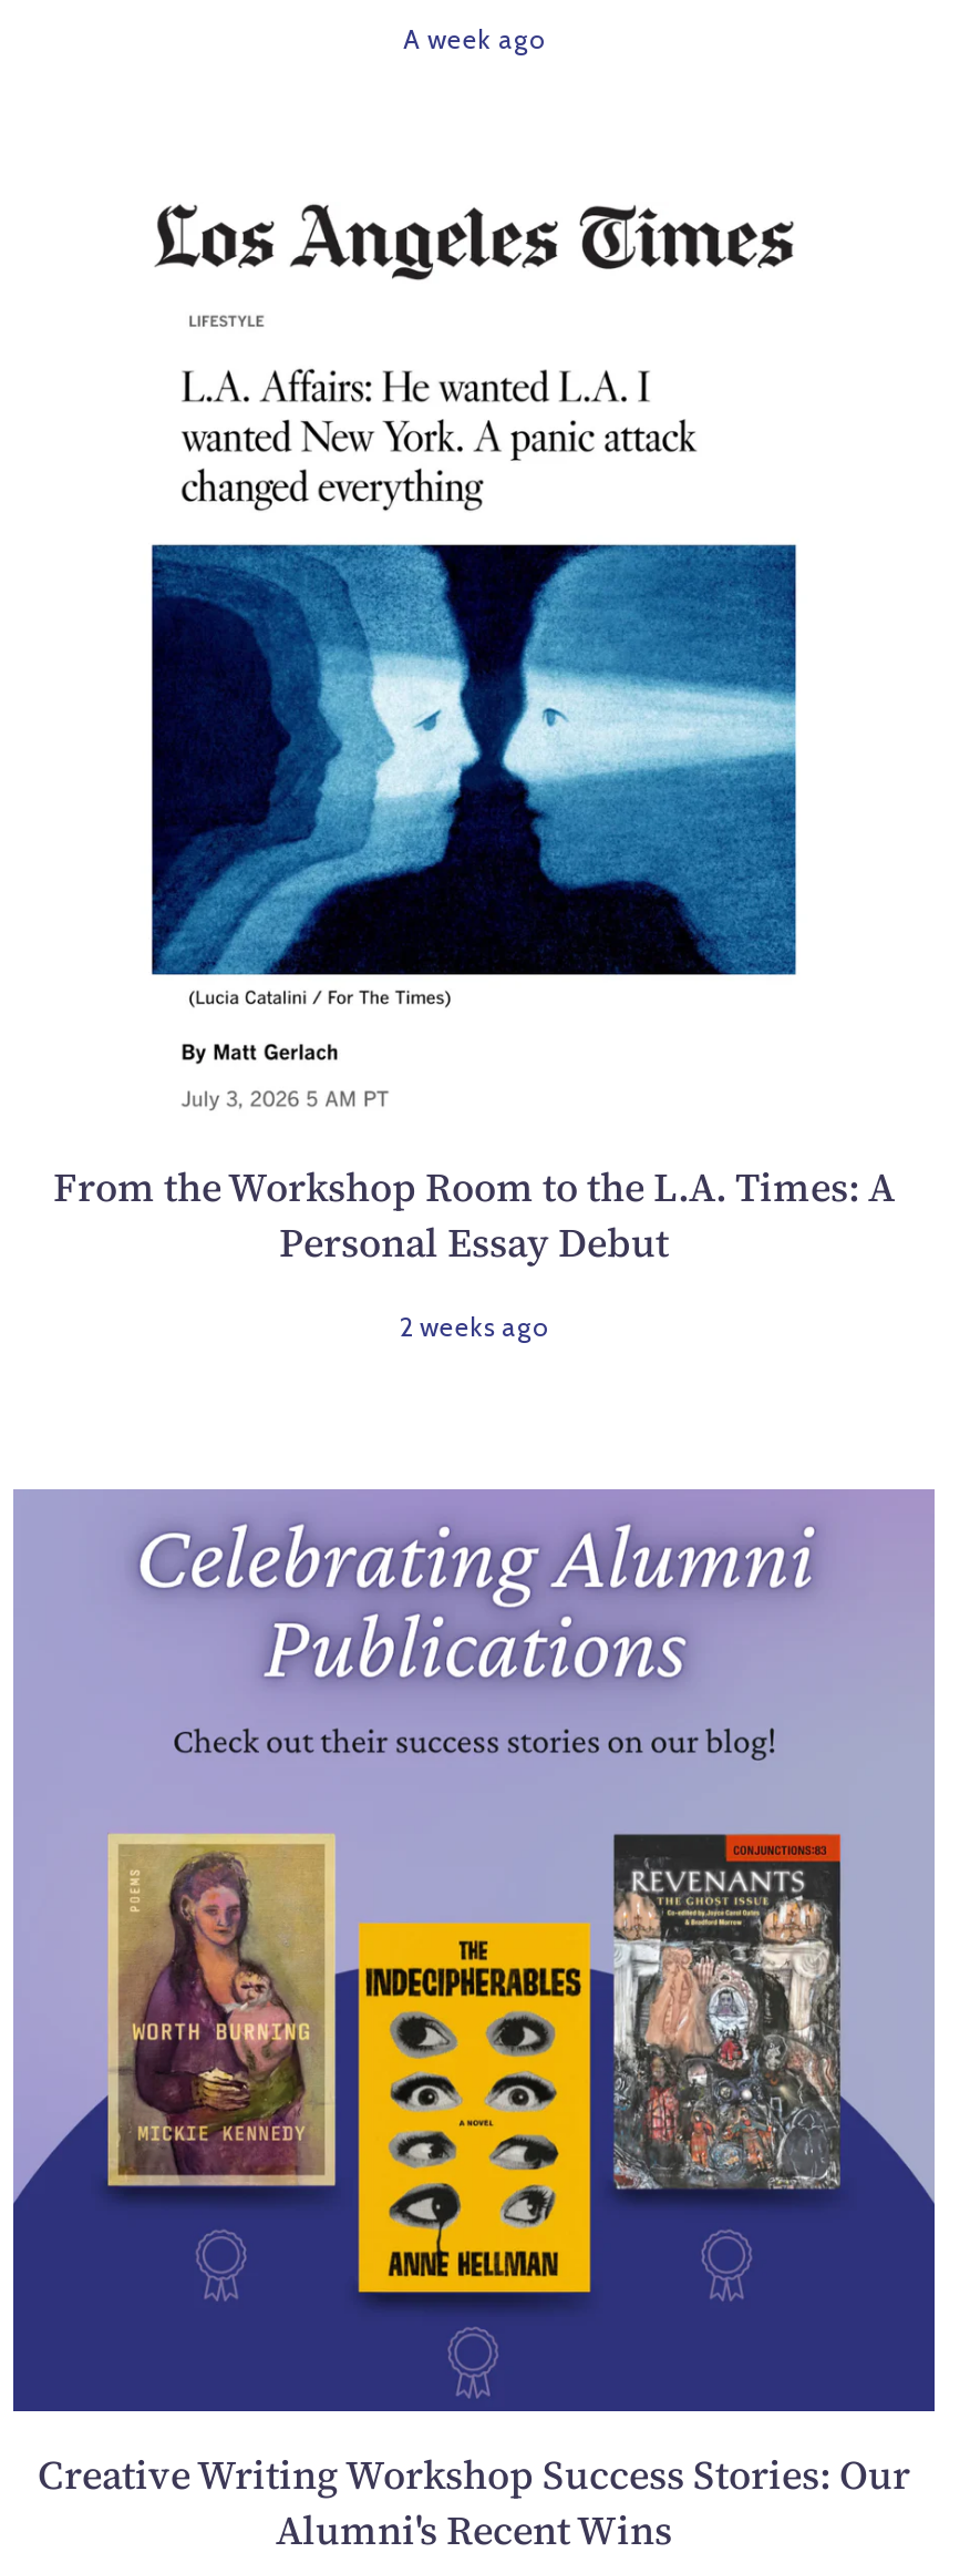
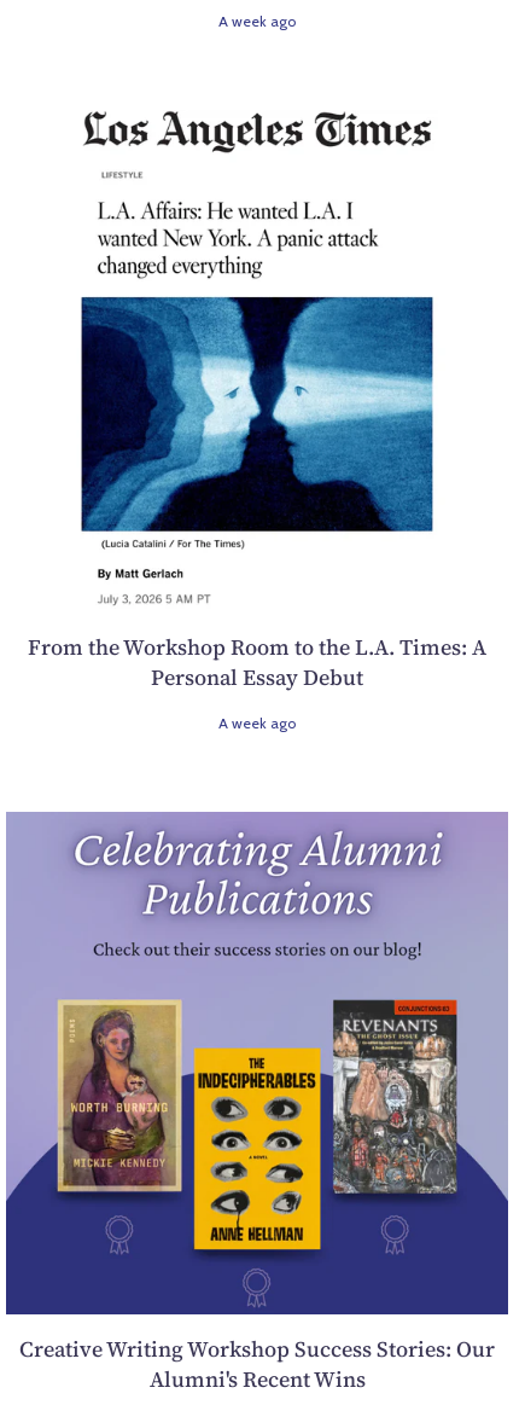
- 2 weeks ago
+ A week ago
